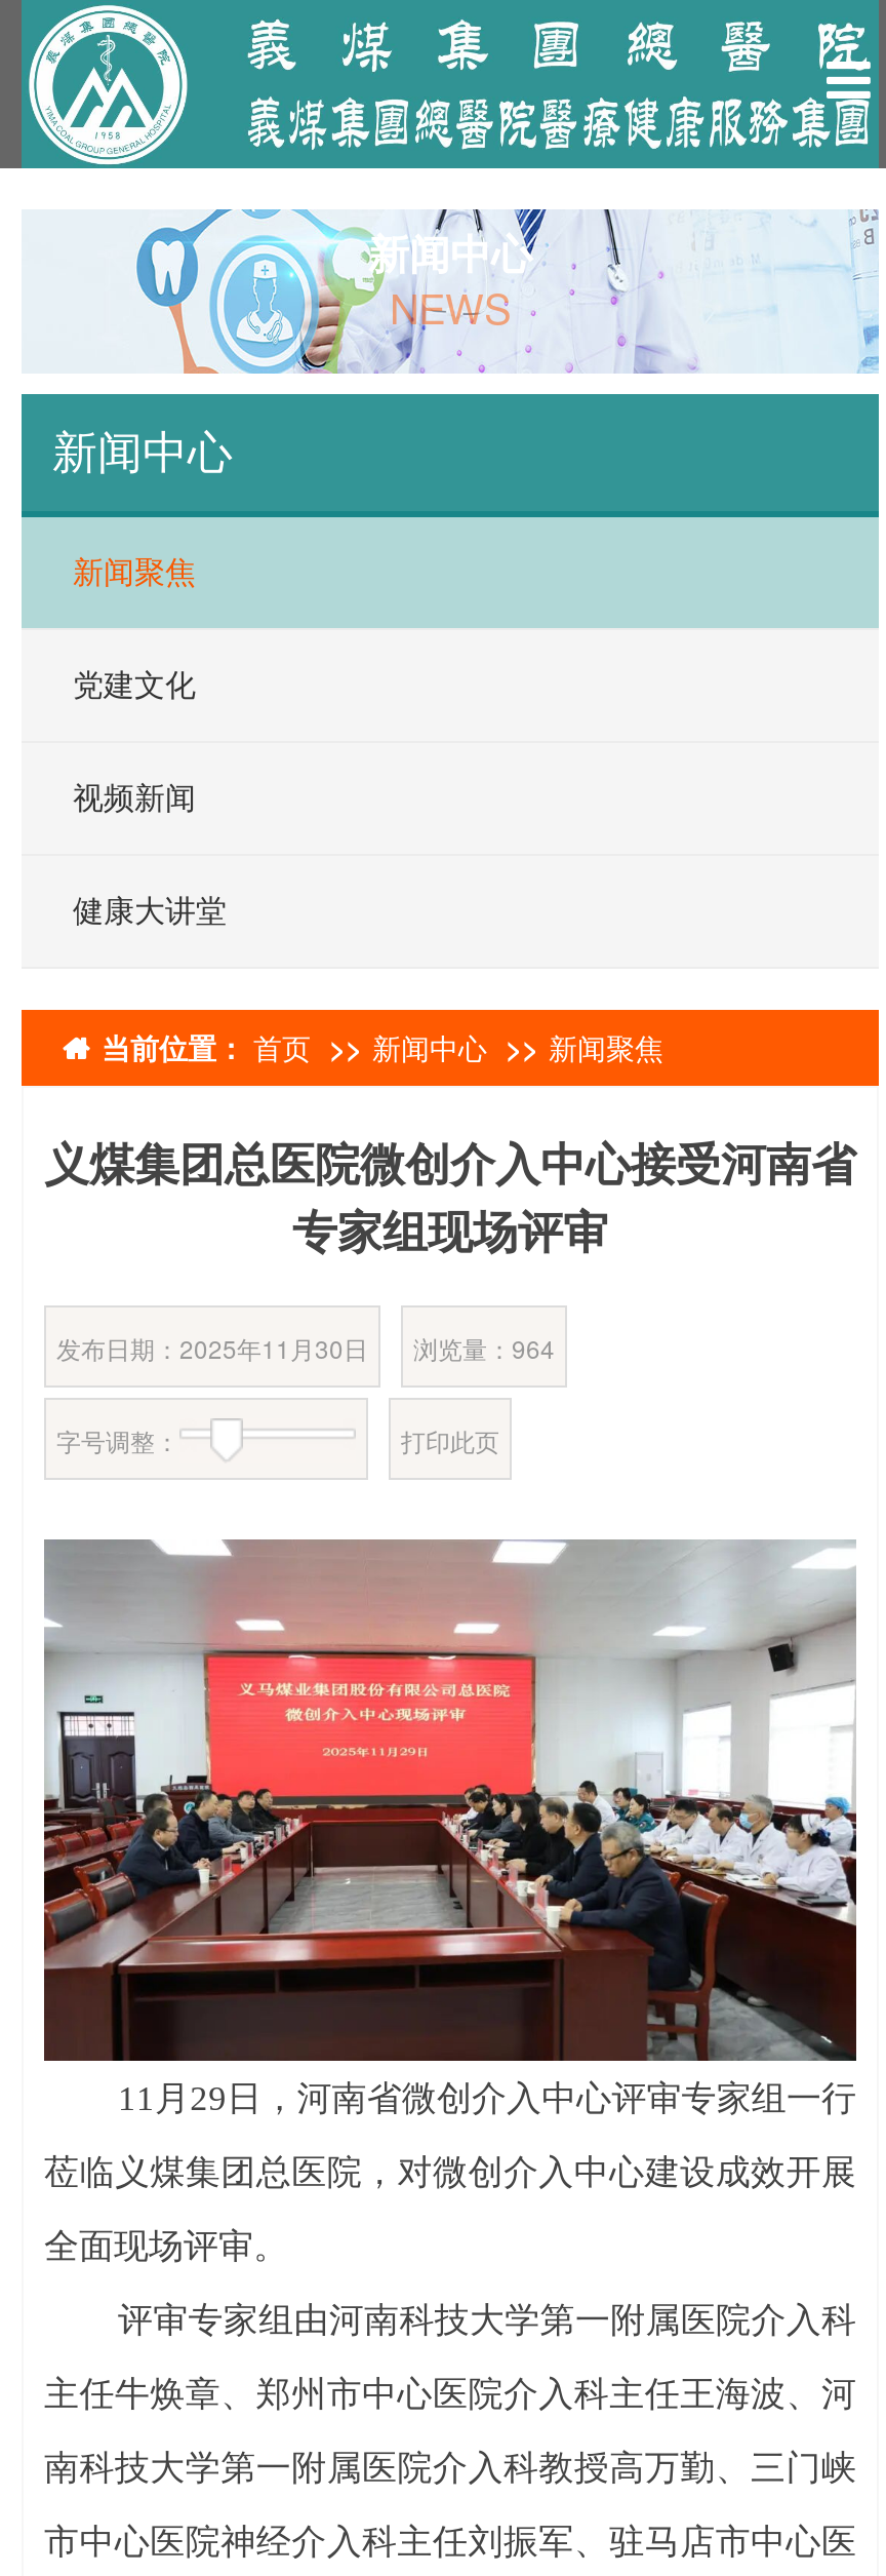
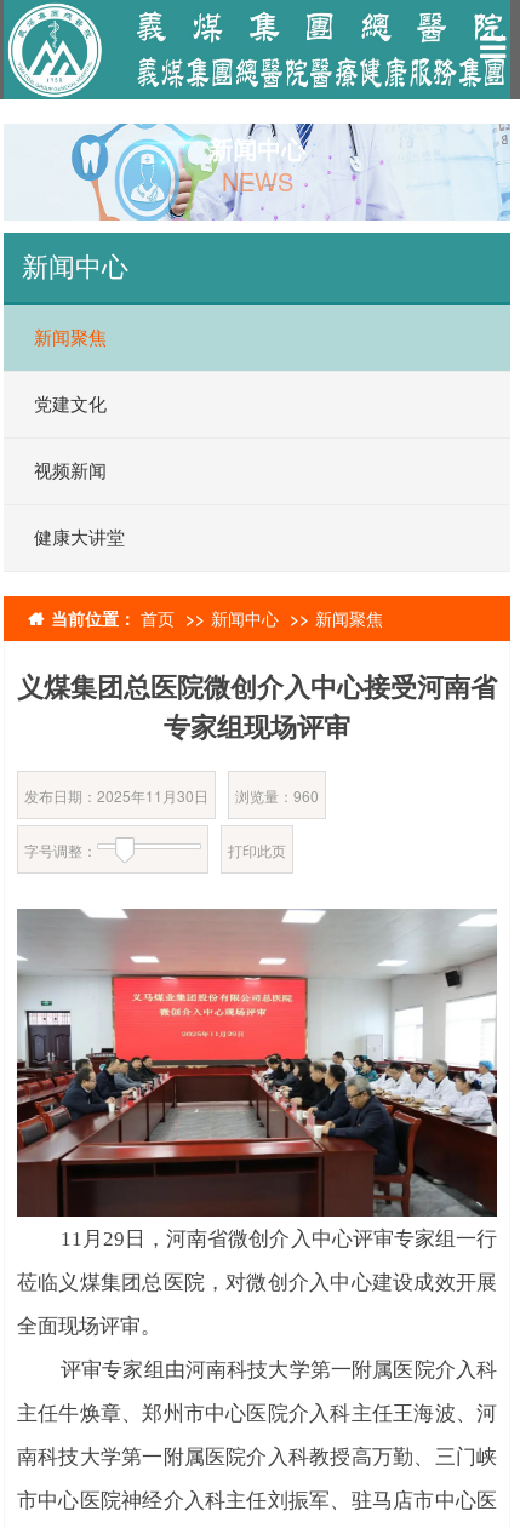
- 发布日期：2025年11月30日 浏览量：964
+ 发布日期：2025年11月30日 浏览量：960
